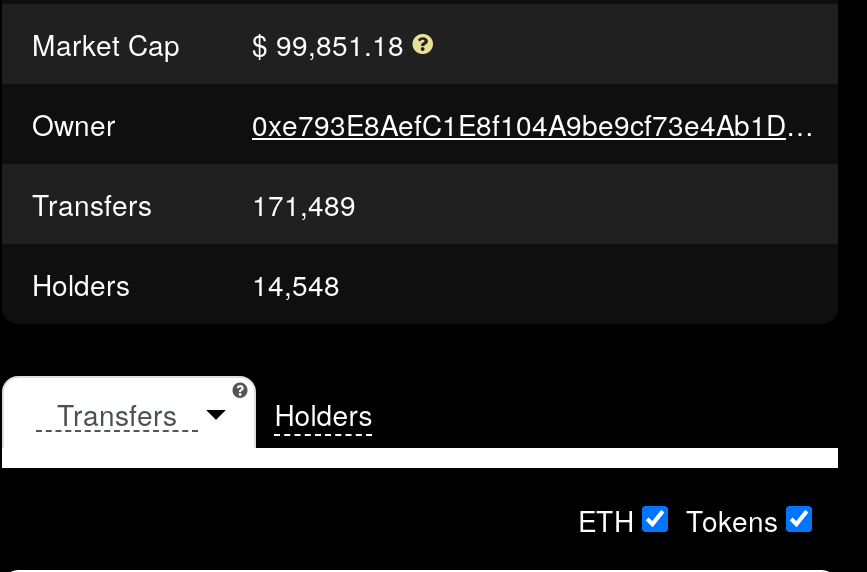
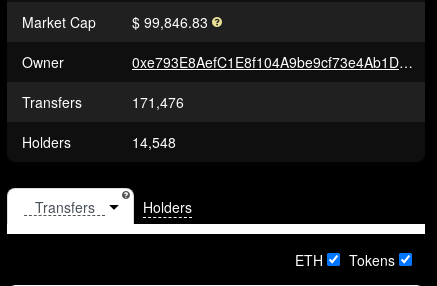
- Market Cap $ 99,851.18
+ Market Cap $ 99,846.83

- 171,489
+ 171,476
